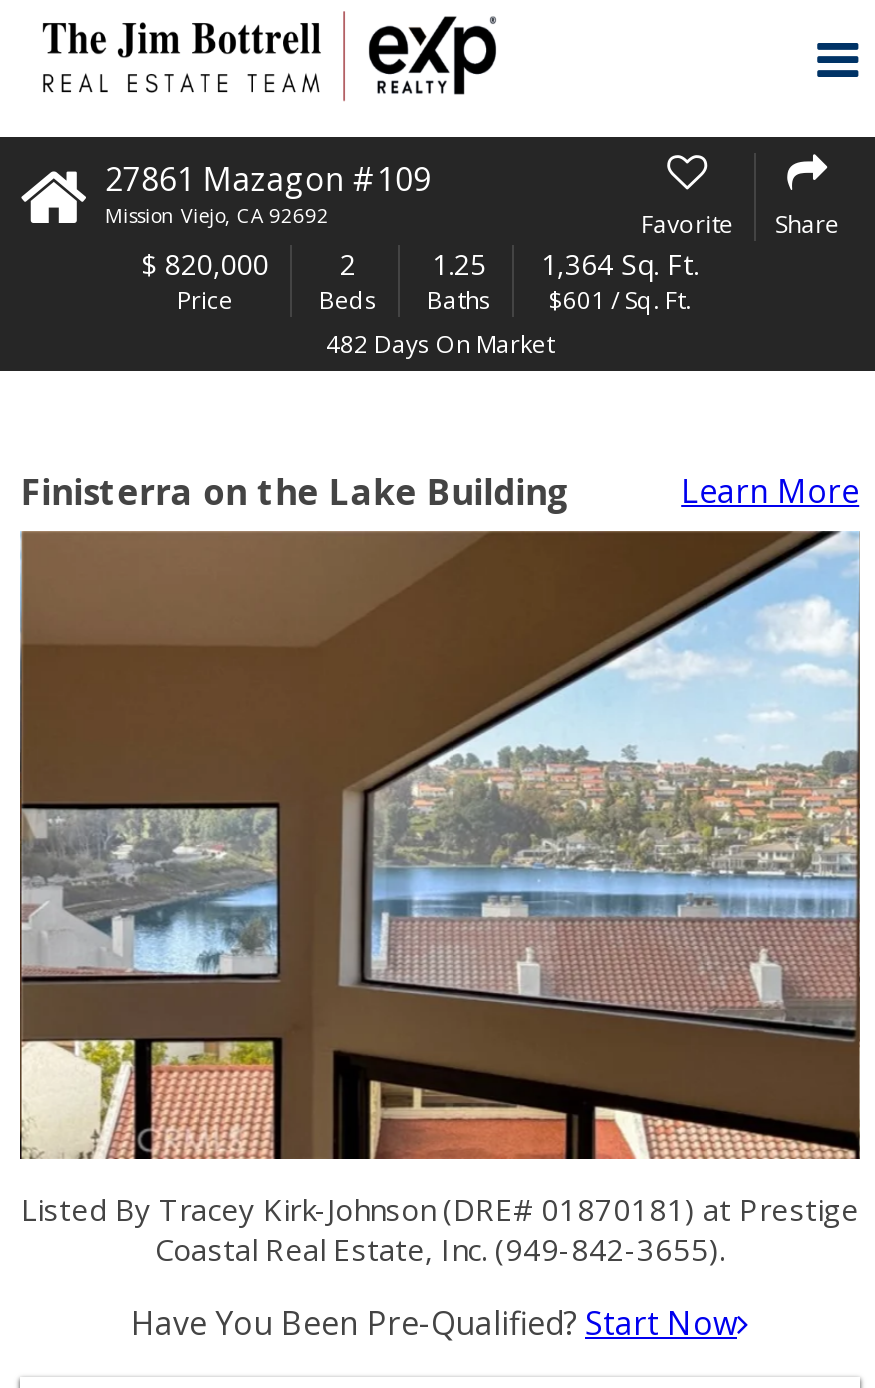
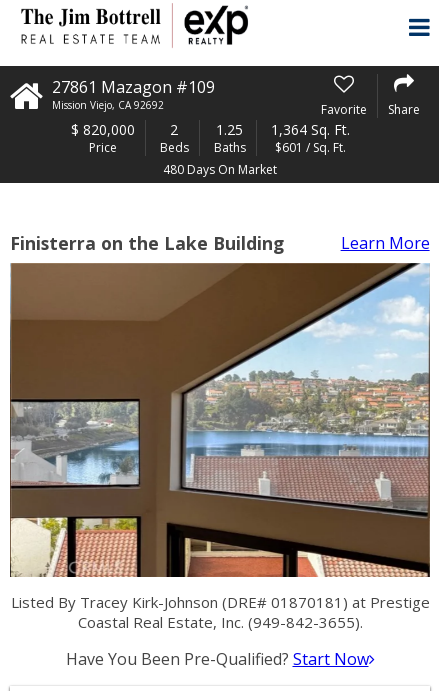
- 482 Days On Market
+ 480 Days On Market
